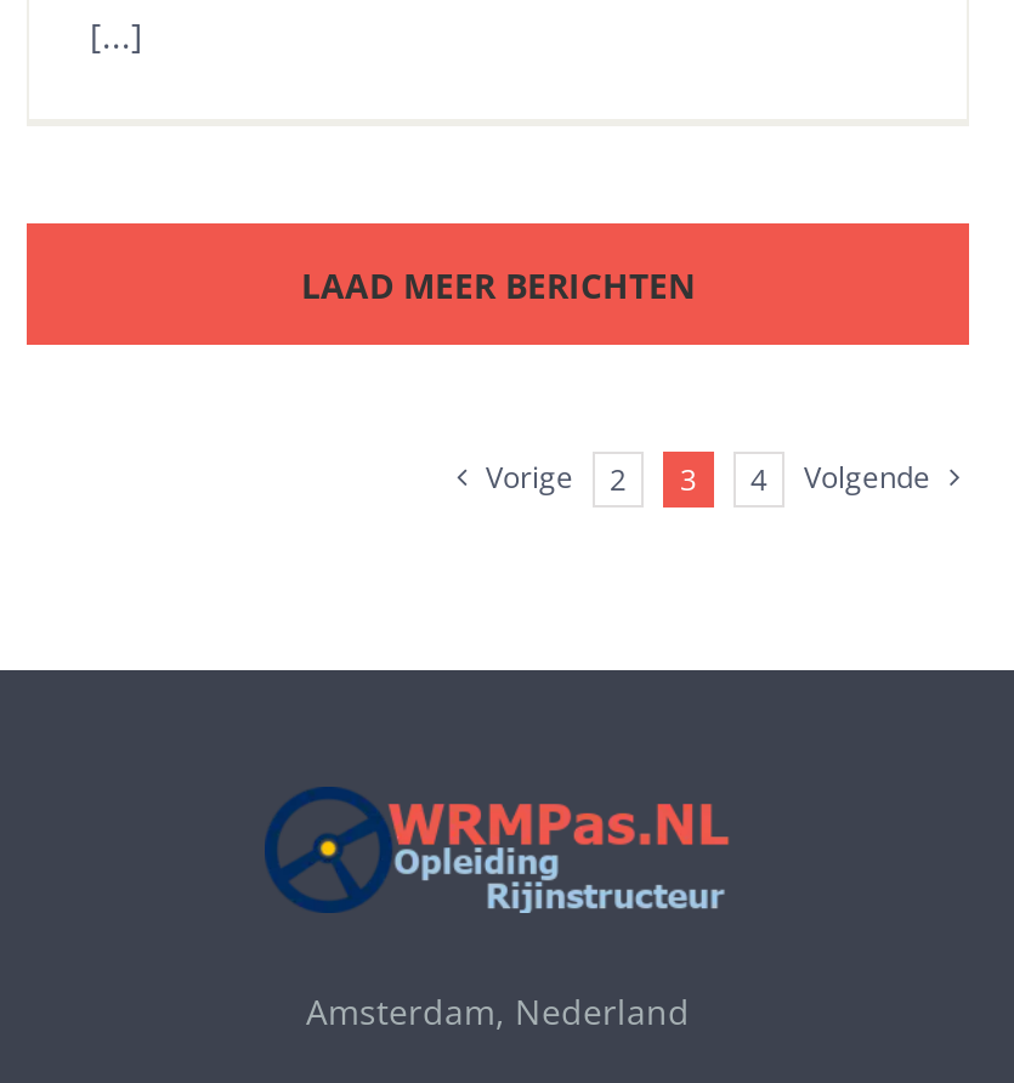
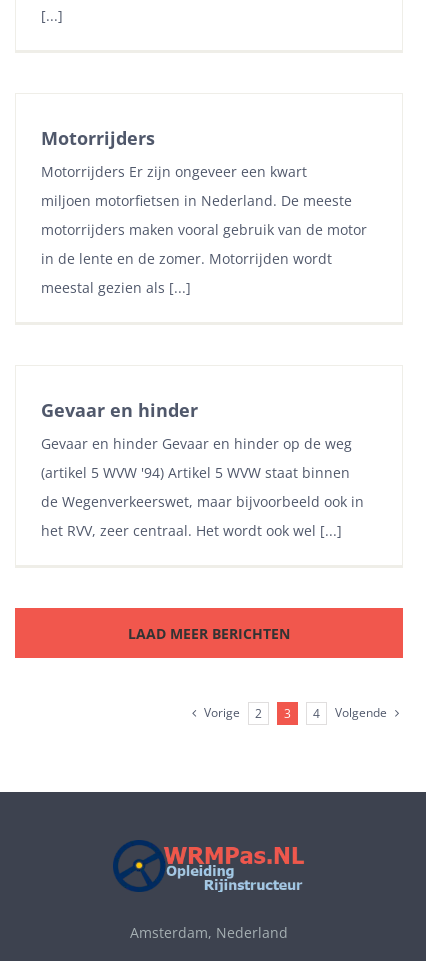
+ Motorrijders
+ Motorrijders Er zijn ongeveer een kwart
+ miljoen motorfietsen in Nederland. De meeste
+ motorrijders maken vooral gebruik van de motor
+ in de lente en de zomer. Motorrijden wordt
+ meestal gezien als [...]

+ Gevaar en hinder
+ Gevaar en hinder Gevaar en hinder op de weg
+ (artikel 5 WVW '94) Artikel 5 WVW staat binnen
+ de Wegenverkeerswet, maar bijvoorbeeld ook in
+ het RVV, zeer centraal. Het wordt ook wel [...]
